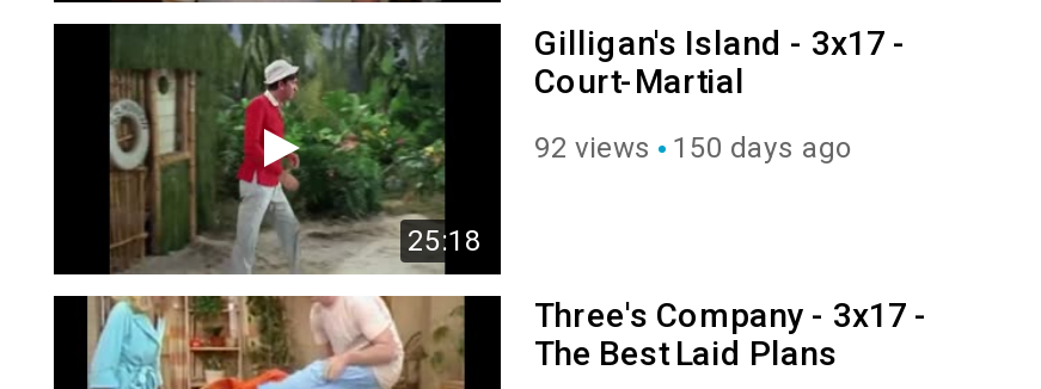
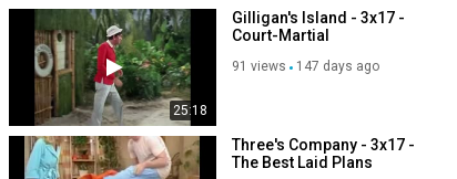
- 92 views
+ 91 views

- 150 days ago
+ 147 days ago
